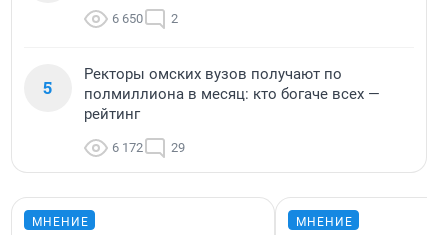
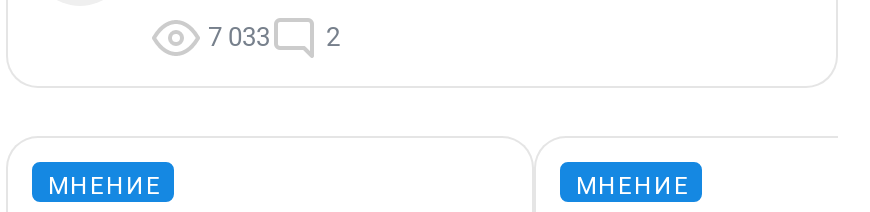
- 6 650 2
+ 7 033 2

- Ректоры омских вузов получают по
- полмиллиона в месяц: кто богаче всех —
- рейтинг
- 6 172
- 29

- 5
